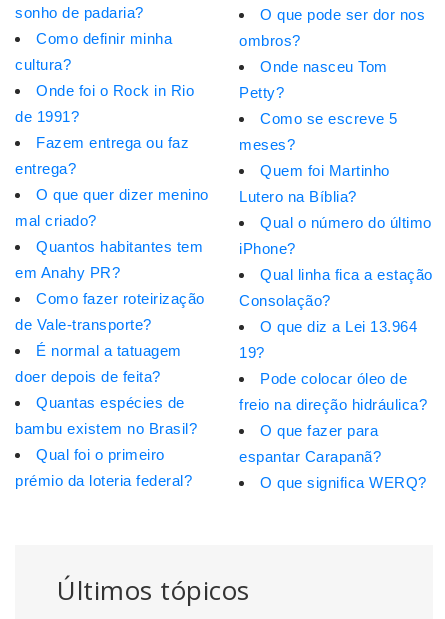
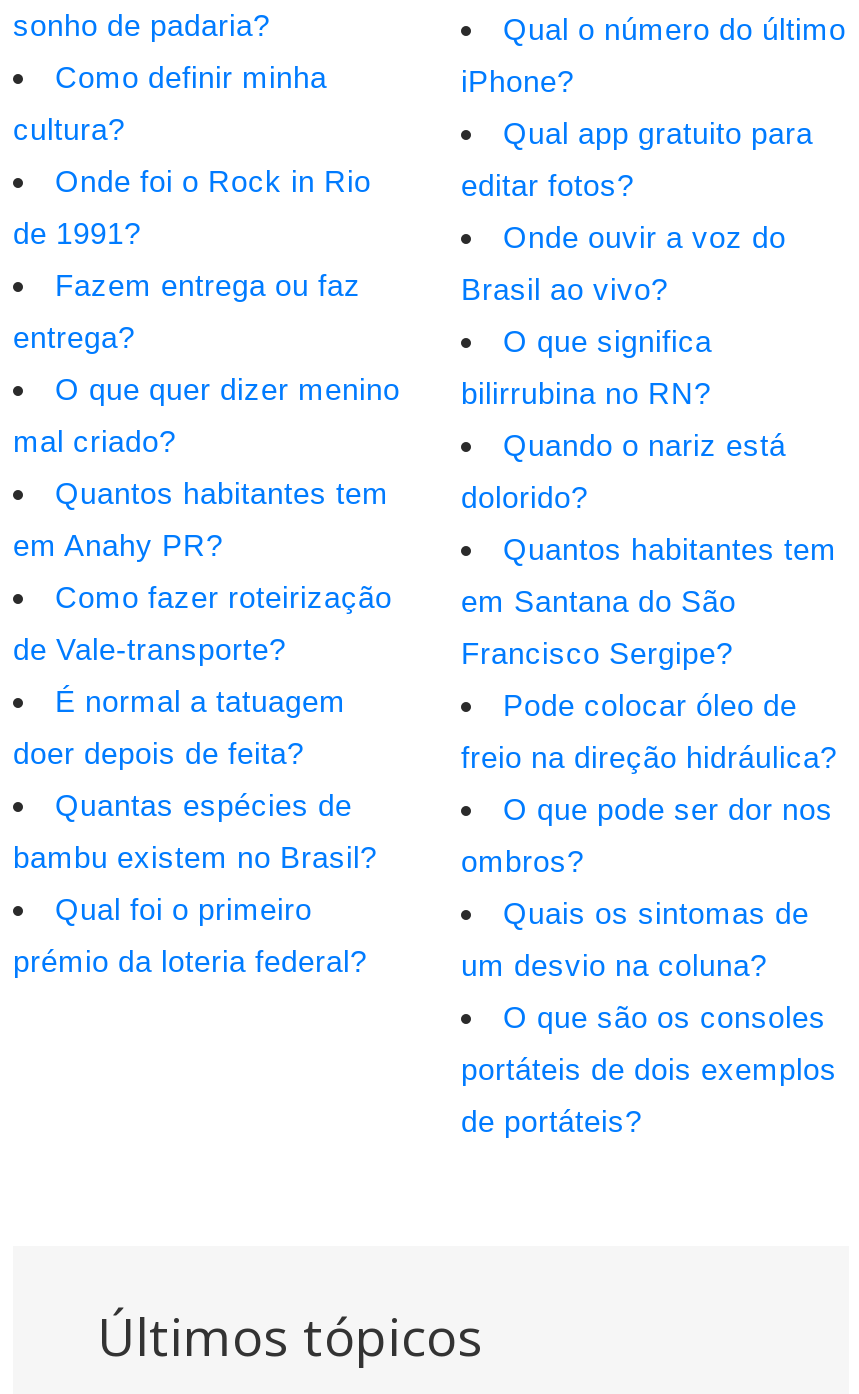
moved down: O que pode ser dor nos | ombros?

- Onde nasceu Tom
- Petty?
- Como se escreve 5
- meses?
- Quem foi Martinho
- Lutero na Bíblia?
- Qual linha fica a estação
- Consolação?
- O que diz a Lei 13.964
- 19?
- O que fazer para
- espantar Carapanã?
- O que significa WERQ?
+ Quais os sintomas de
+ um desvio na coluna?
+ O que são os consoles
+ portáteis de dois exemplos
+ de portáteis?

+ Qual app gratuito para
+ editar fotos?
+ Onde ouvir a voz do
+ Brasil ao vivo?
+ O que significa
+ bilirrubina no RN?
+ Quando o nariz está
+ dolorido?
+ Quantos habitantes tem
+ em Santana do São
+ Francisco Sergipe?

moved up: Qual o número do último | iPhone?

moved up: Pode colocar óleo de | freio na direção hidráulica?
